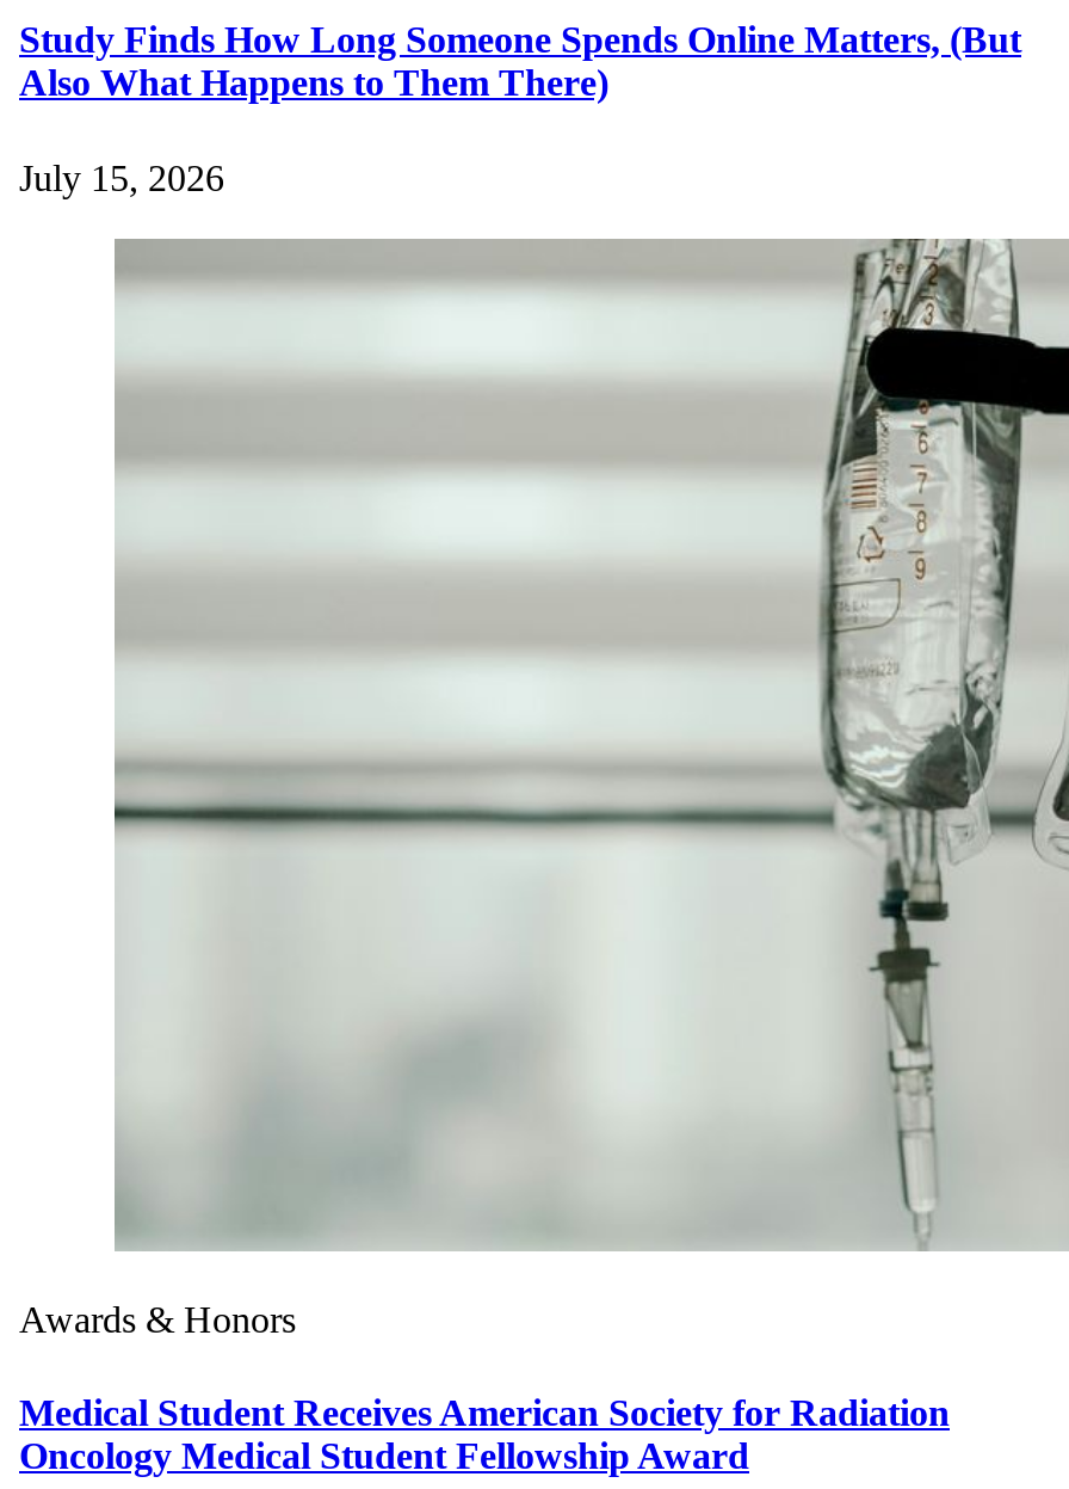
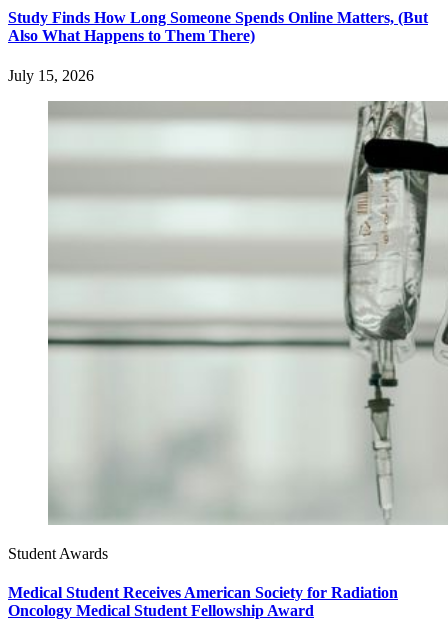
- Awards & Honors
+ Student Awards
